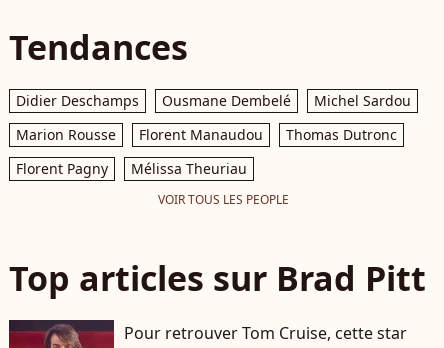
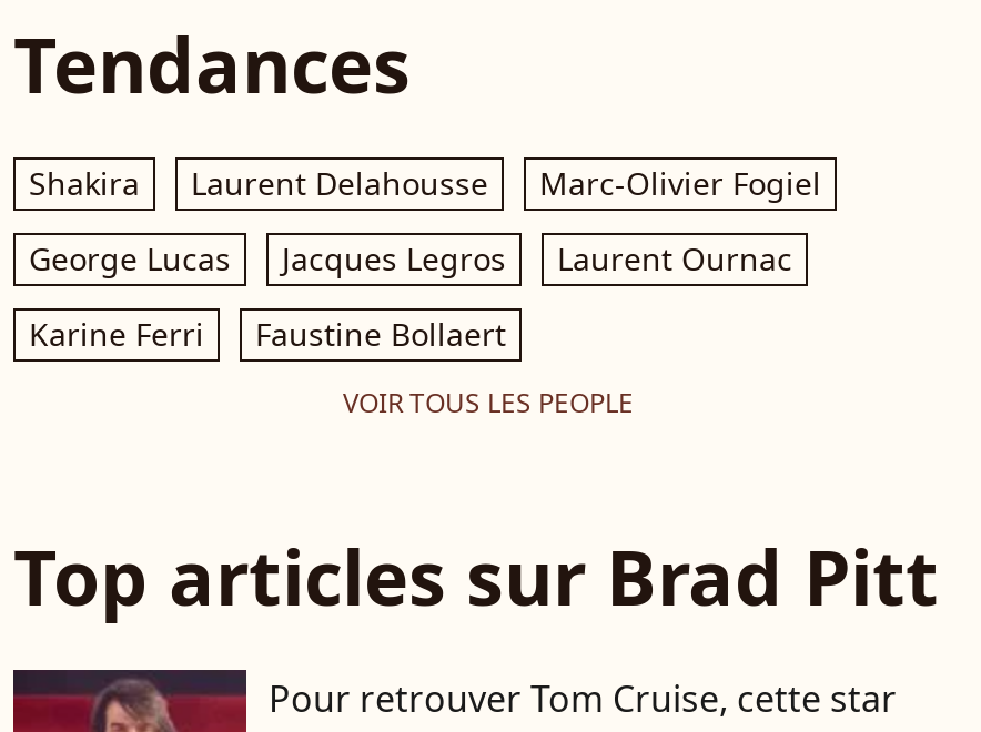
- Didier Deschamps
- Ousmane Dembelé
- Michel Sardou
+ Shakira
+ Laurent Delahousse
+ Marc-Olivier Fogiel

- Marion Rousse
- Florent Manaudou
- Thomas Dutronc
+ George Lucas
+ Jacques Legros
+ Laurent Ournac

- Florent Pagny
- Mélissa Theuriau
+ Karine Ferri
+ Faustine Bollaert
